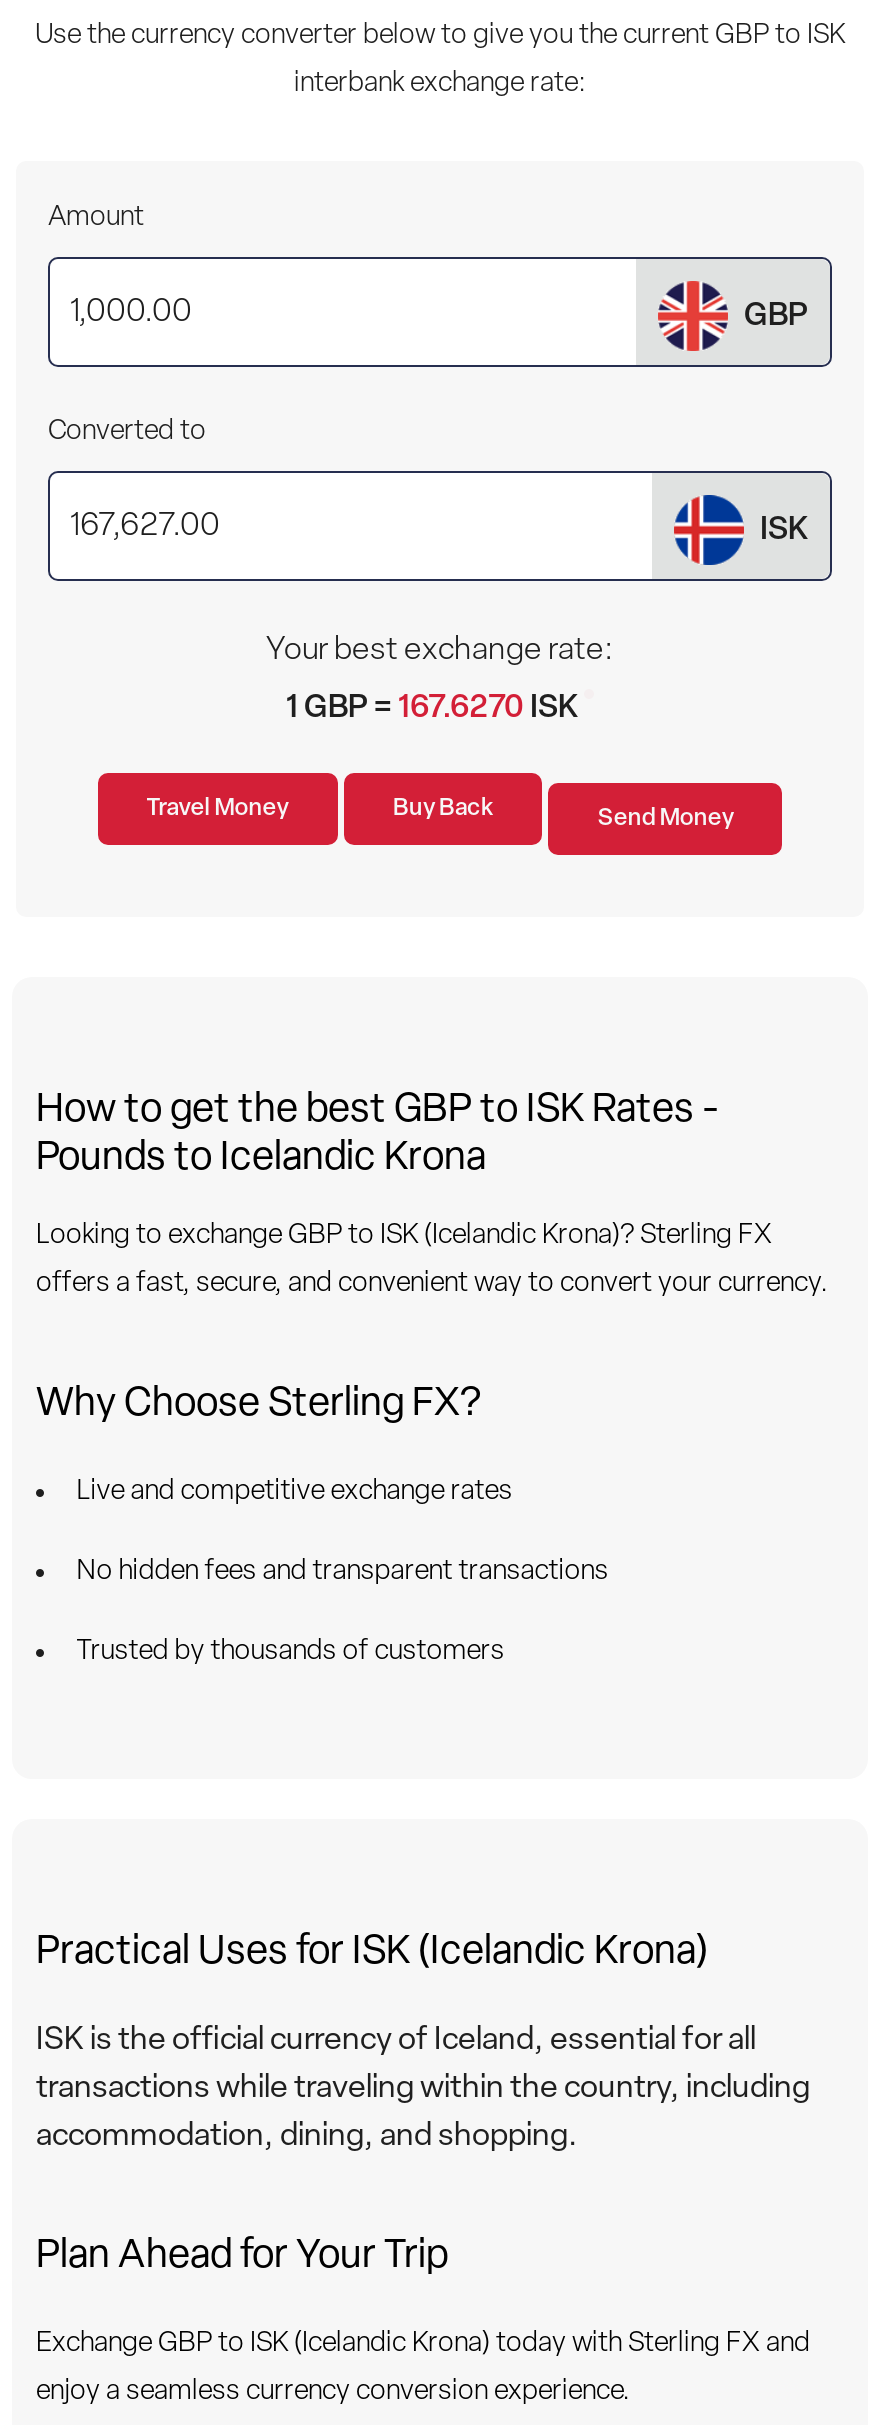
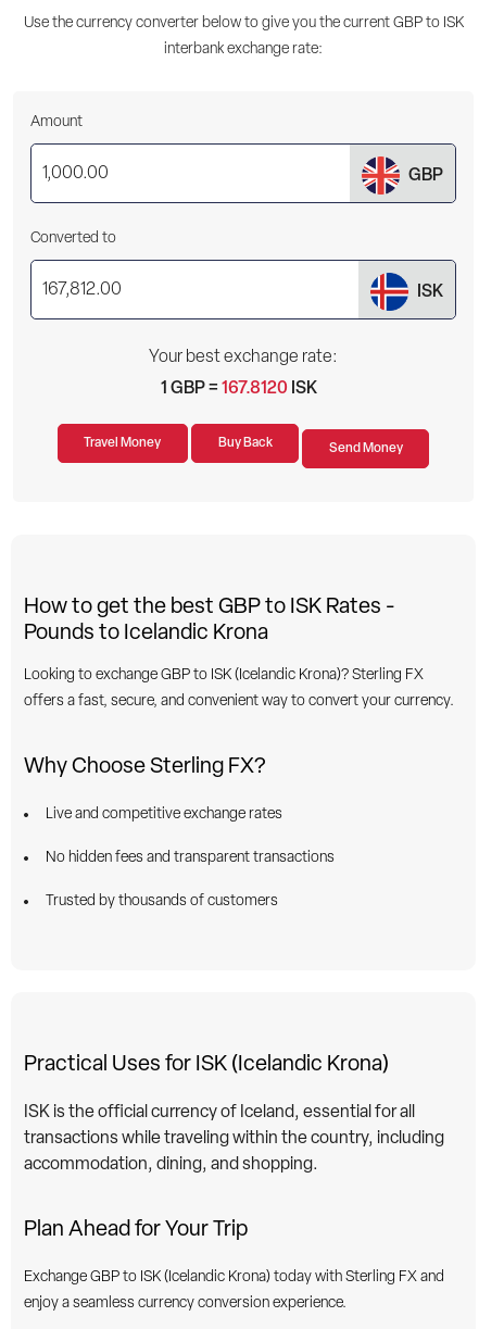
- 1 GBP = 167.6270 ISK
+ 1 GBP = 167.8120 ISK
